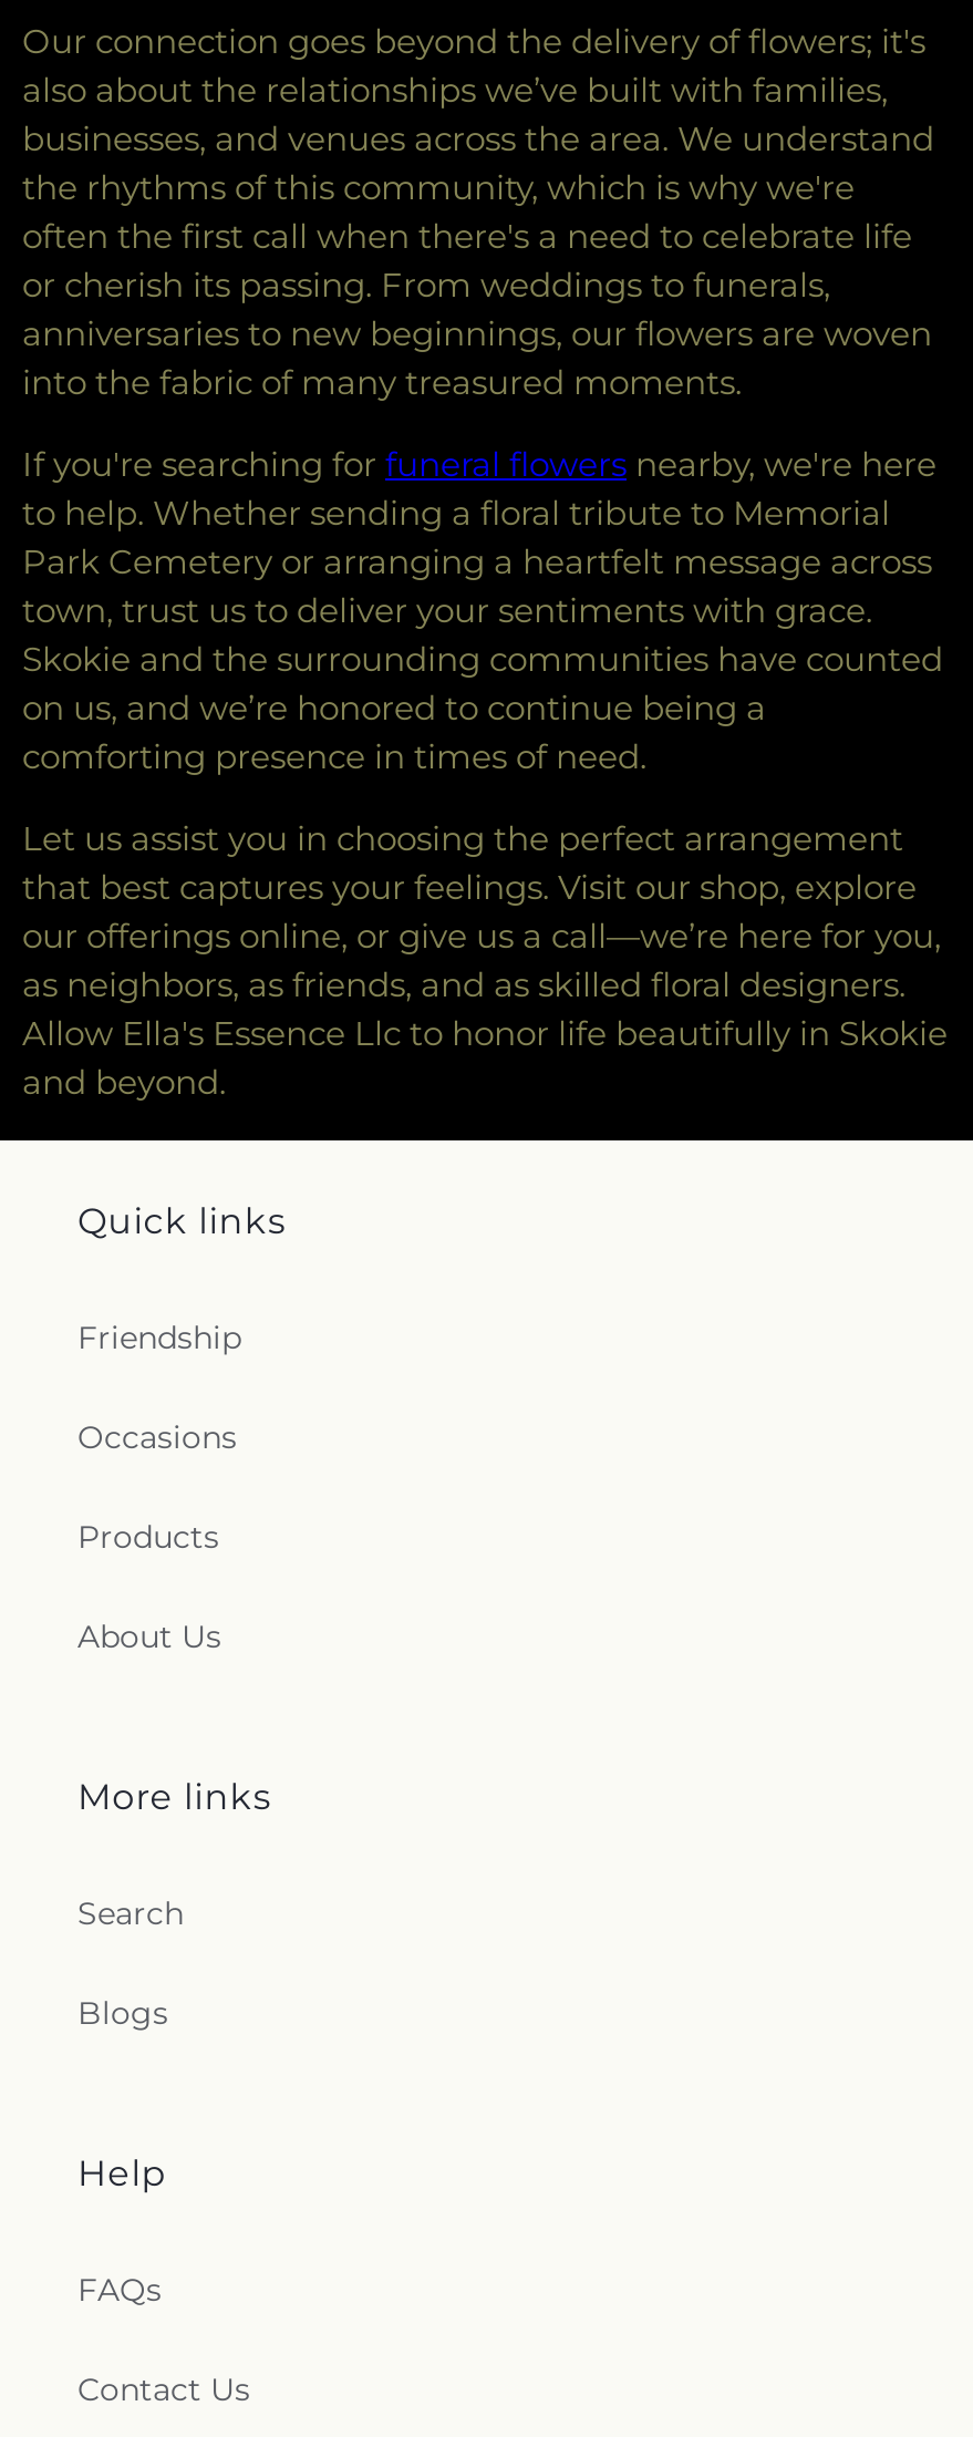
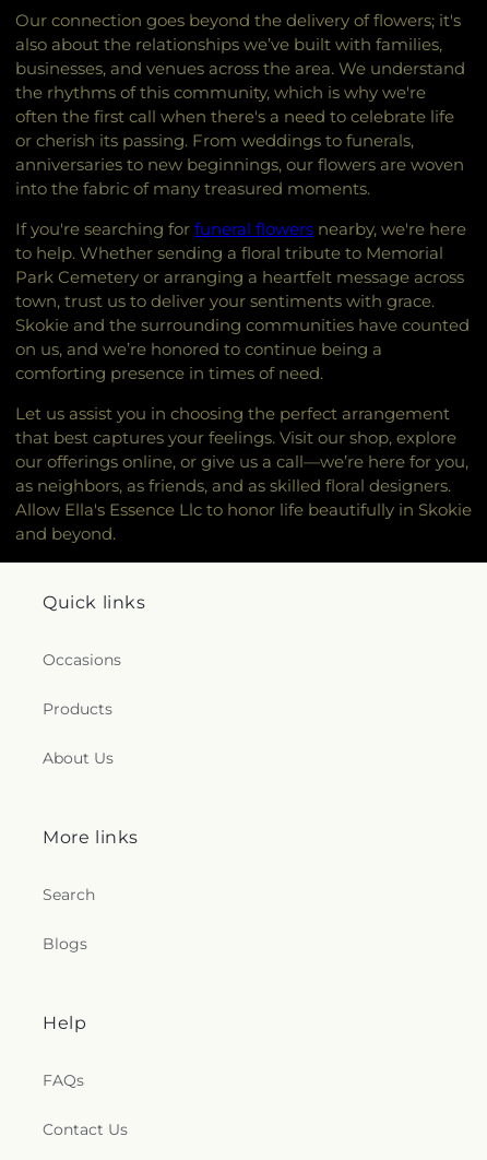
- Friendship
